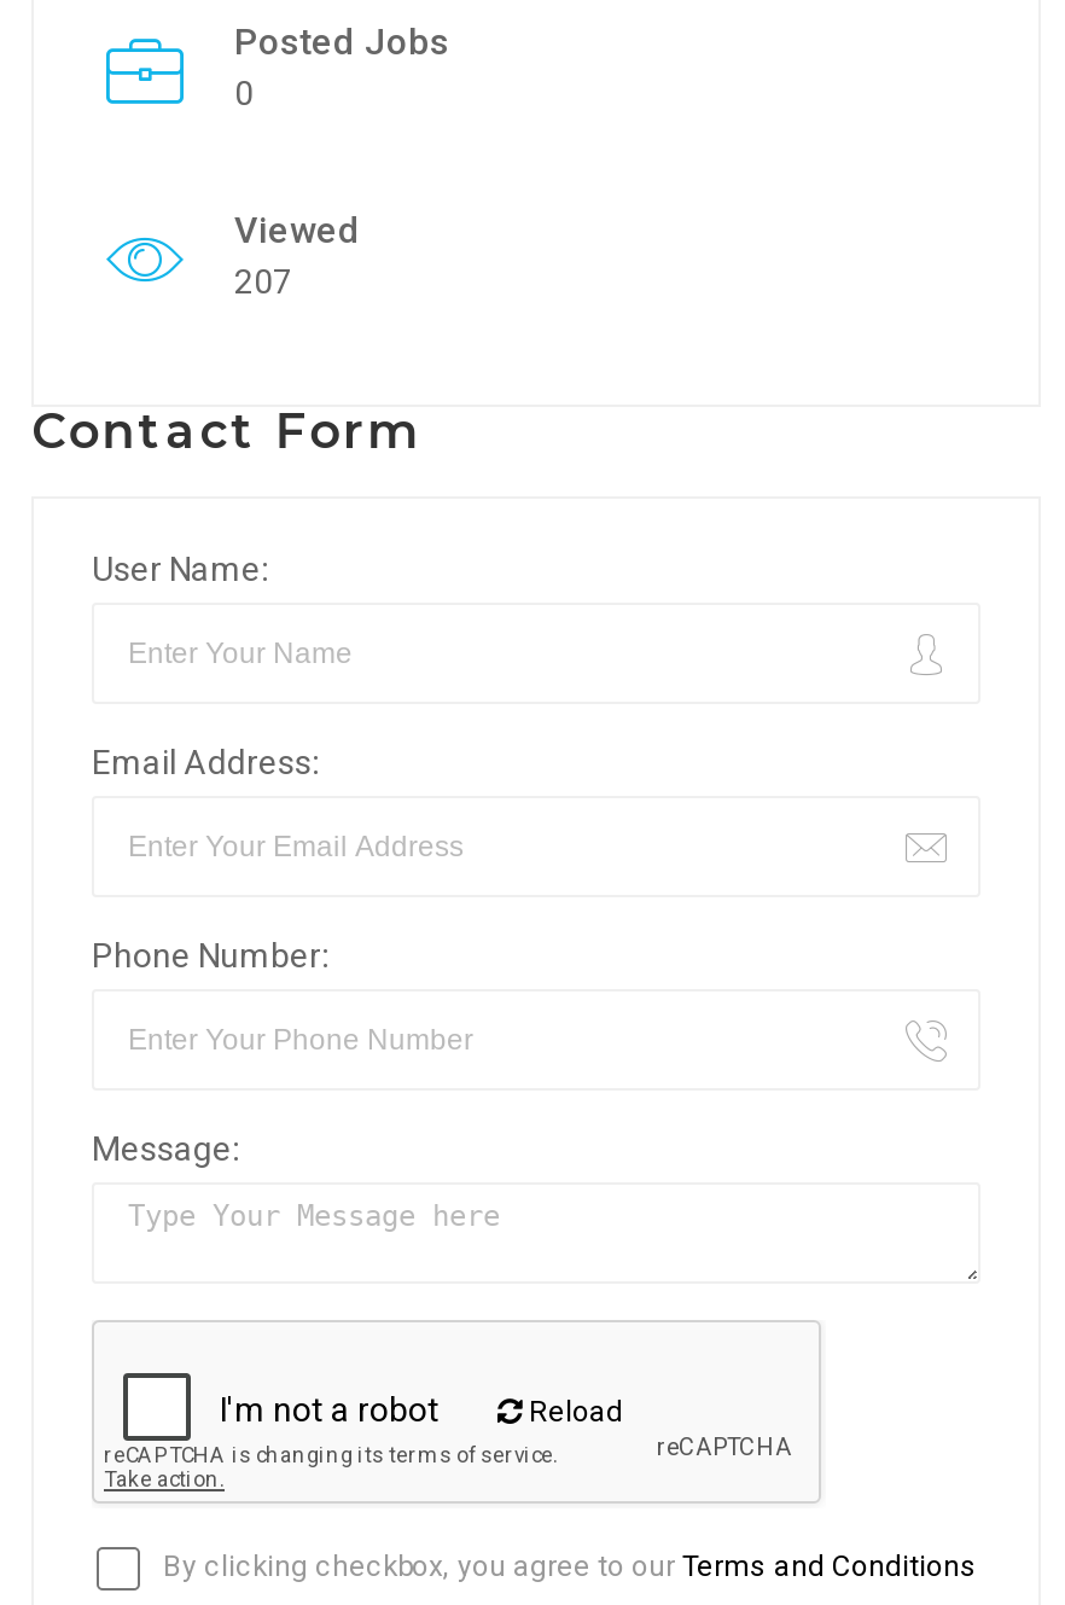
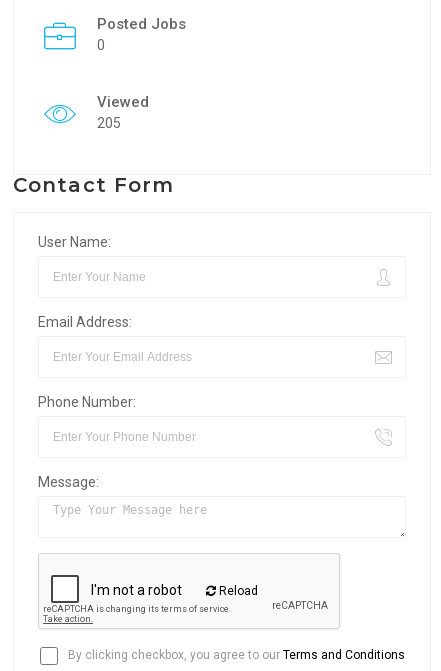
- 207
+ 205
